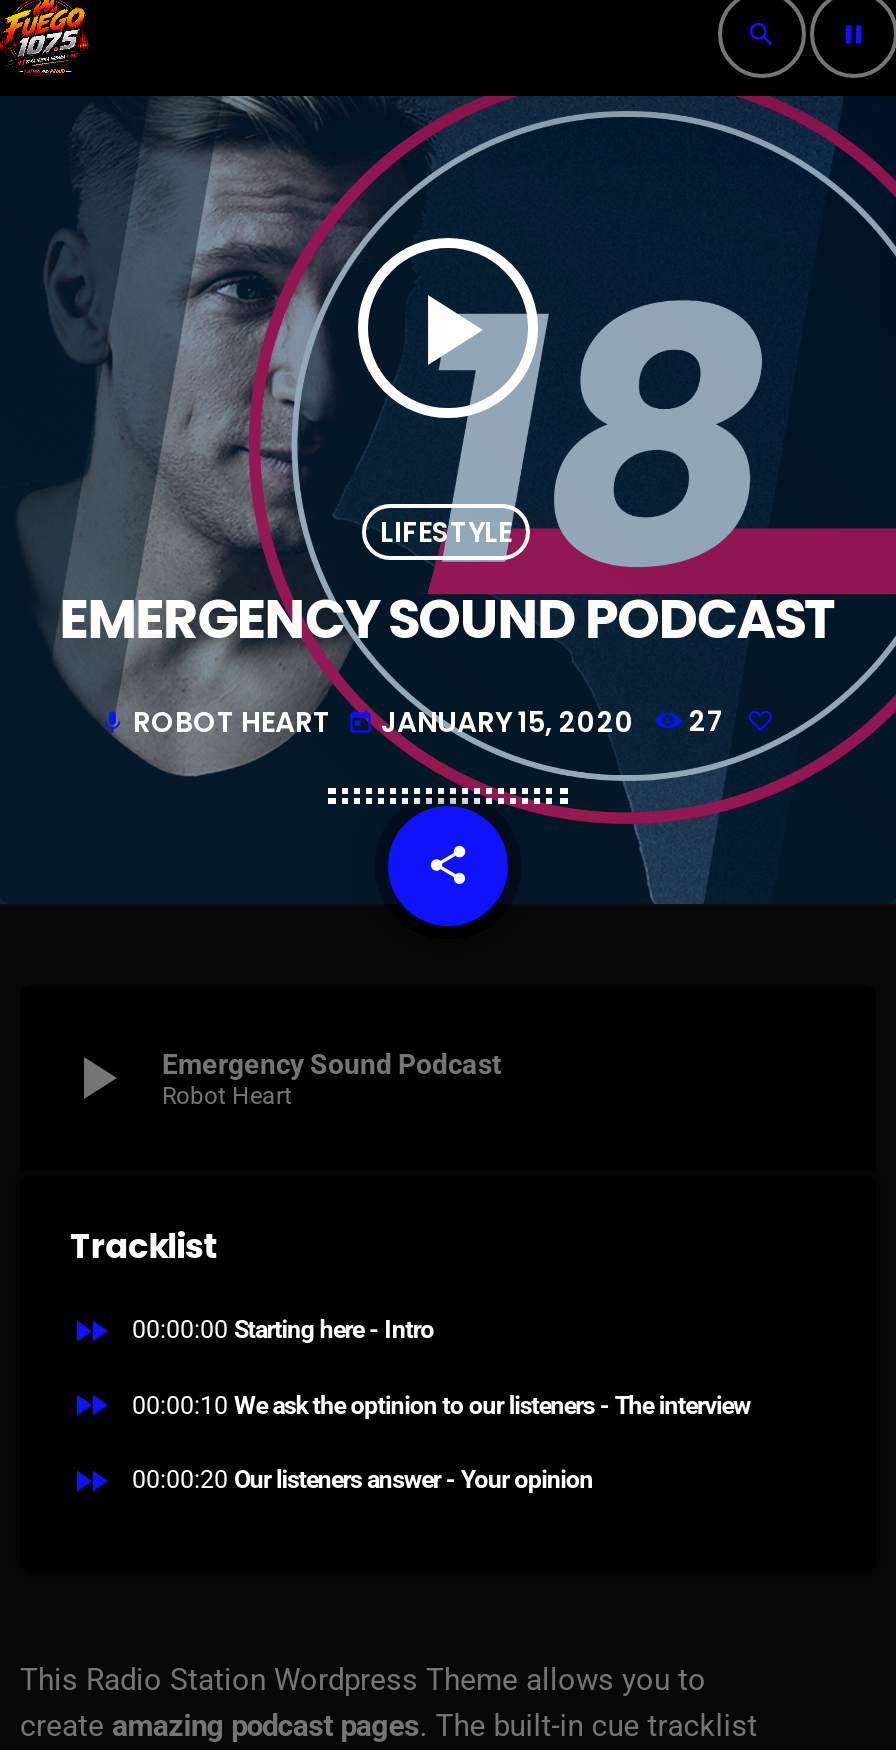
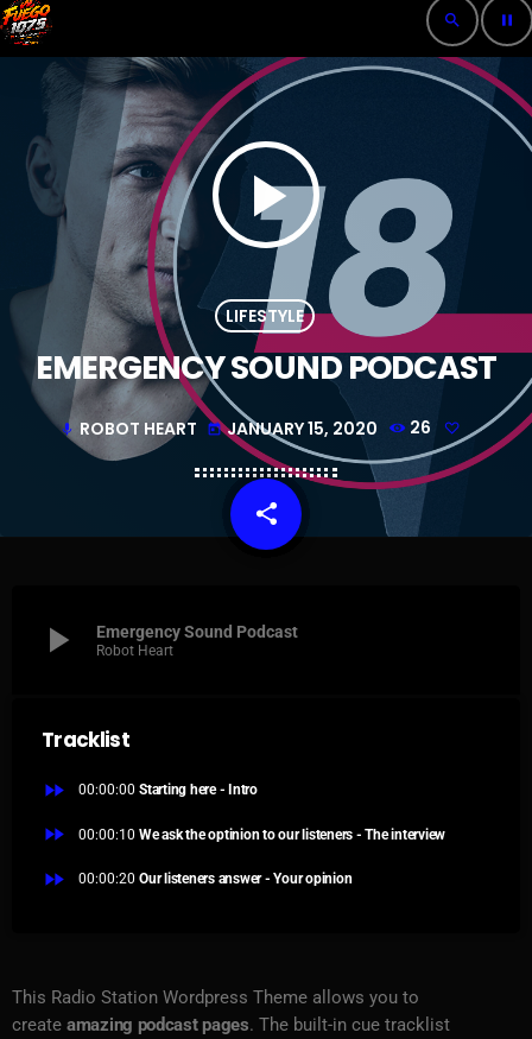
- 27
+ 26
